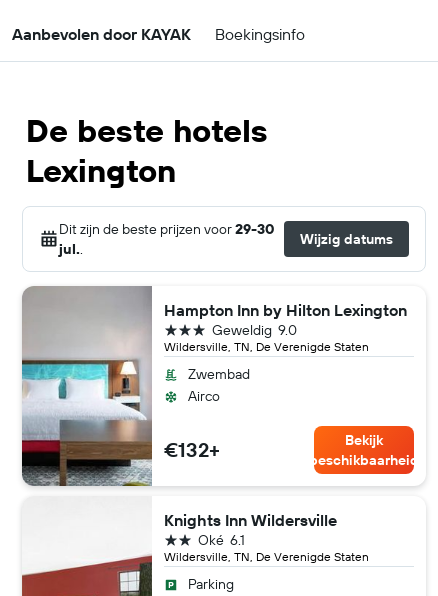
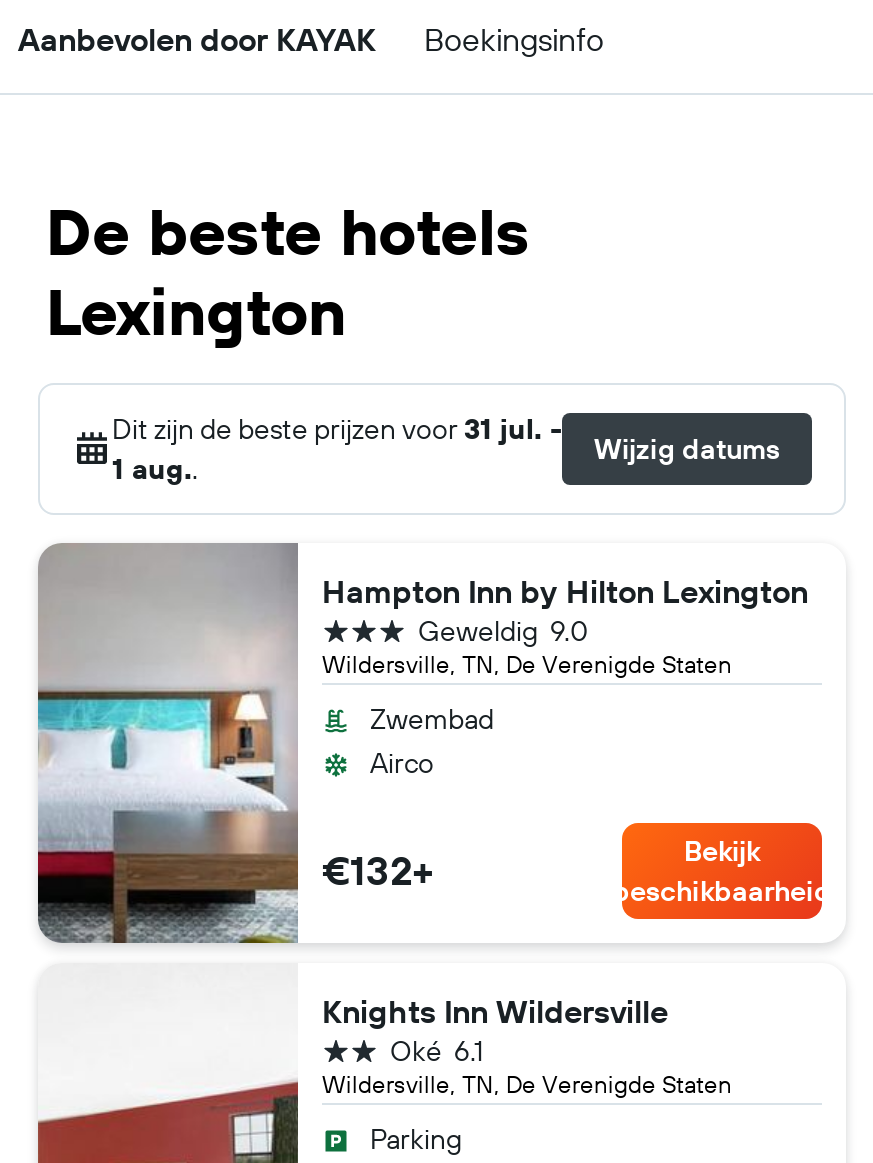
- Dit zijn de beste prijzen voor 29-30
- jul..
+ Dit zijn de beste prijzen voor 31 jul. -
+ 1 aug..
